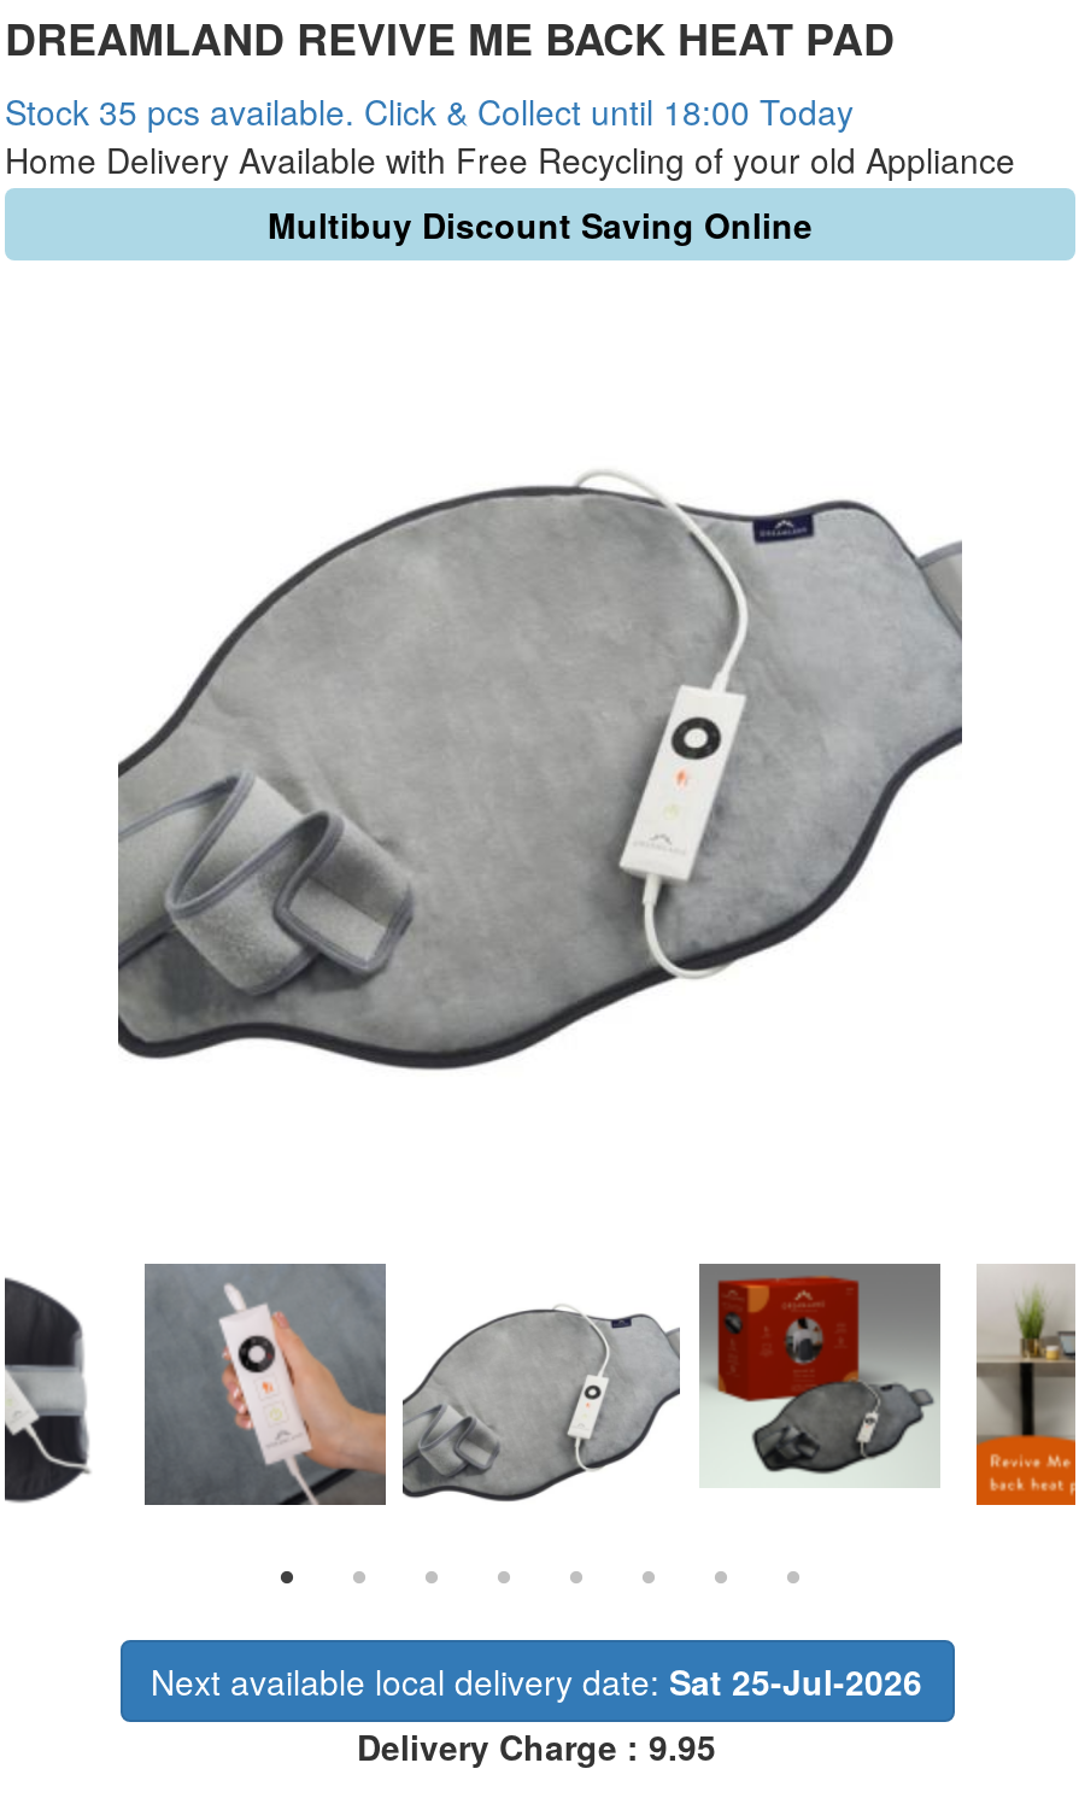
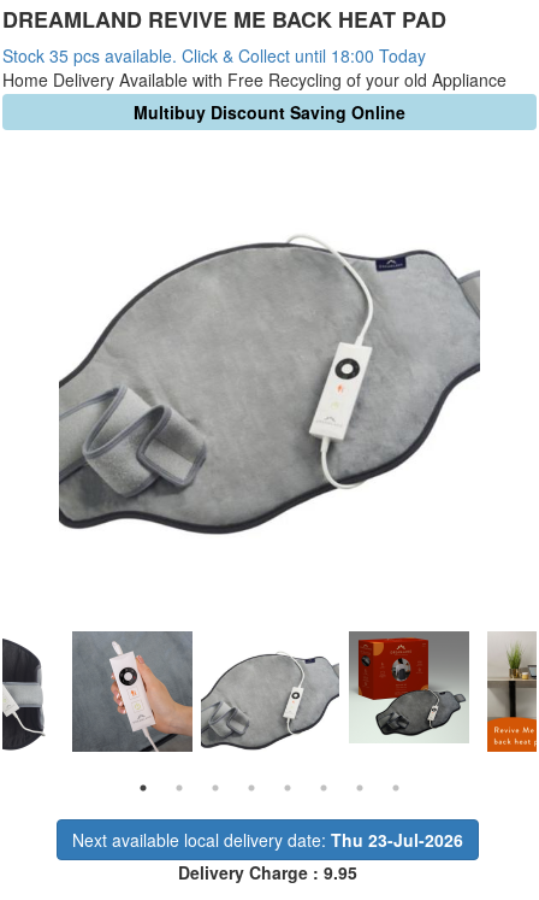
- Next available local delivery date: Sat 25-Jul-2026
+ Next available local delivery date: Thu 23-Jul-2026
